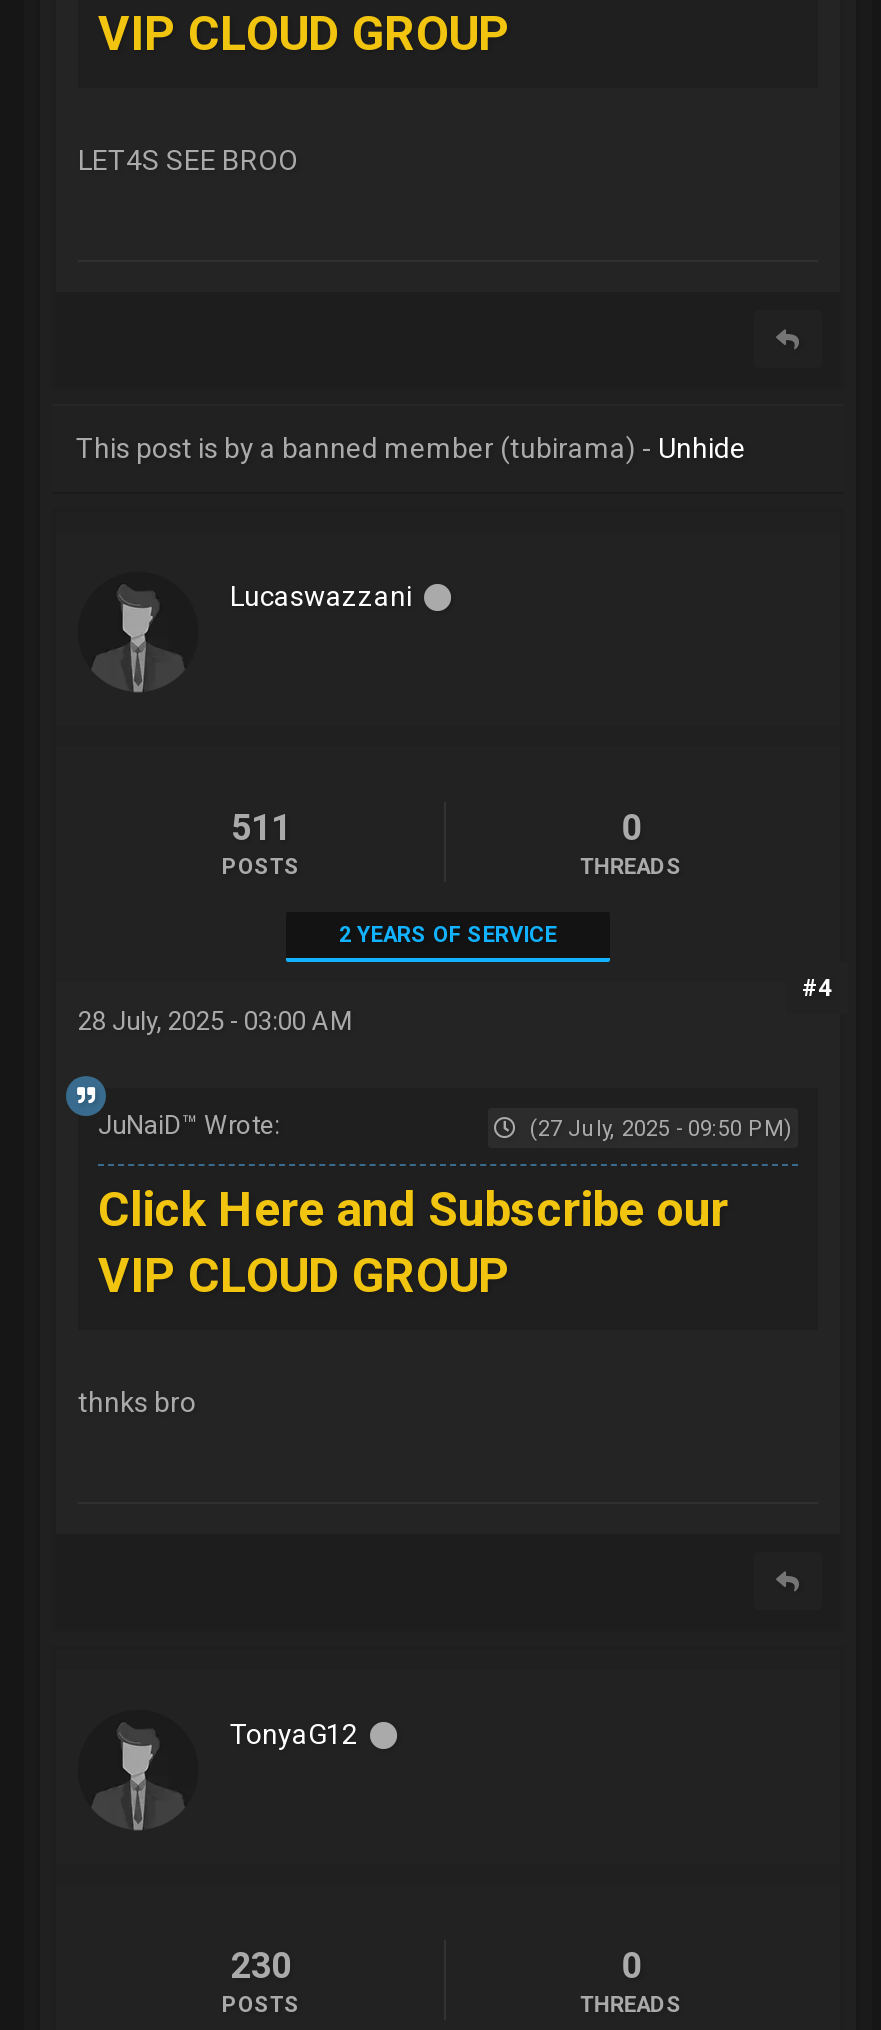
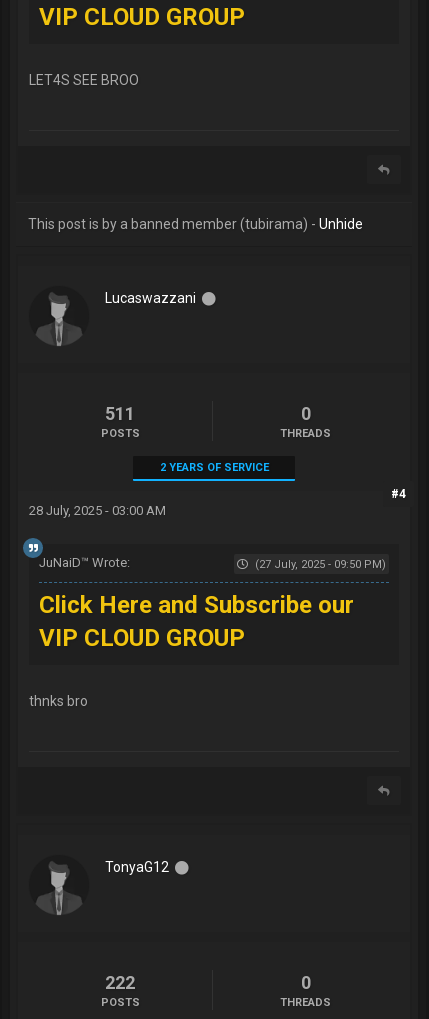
- 230
+ 222
